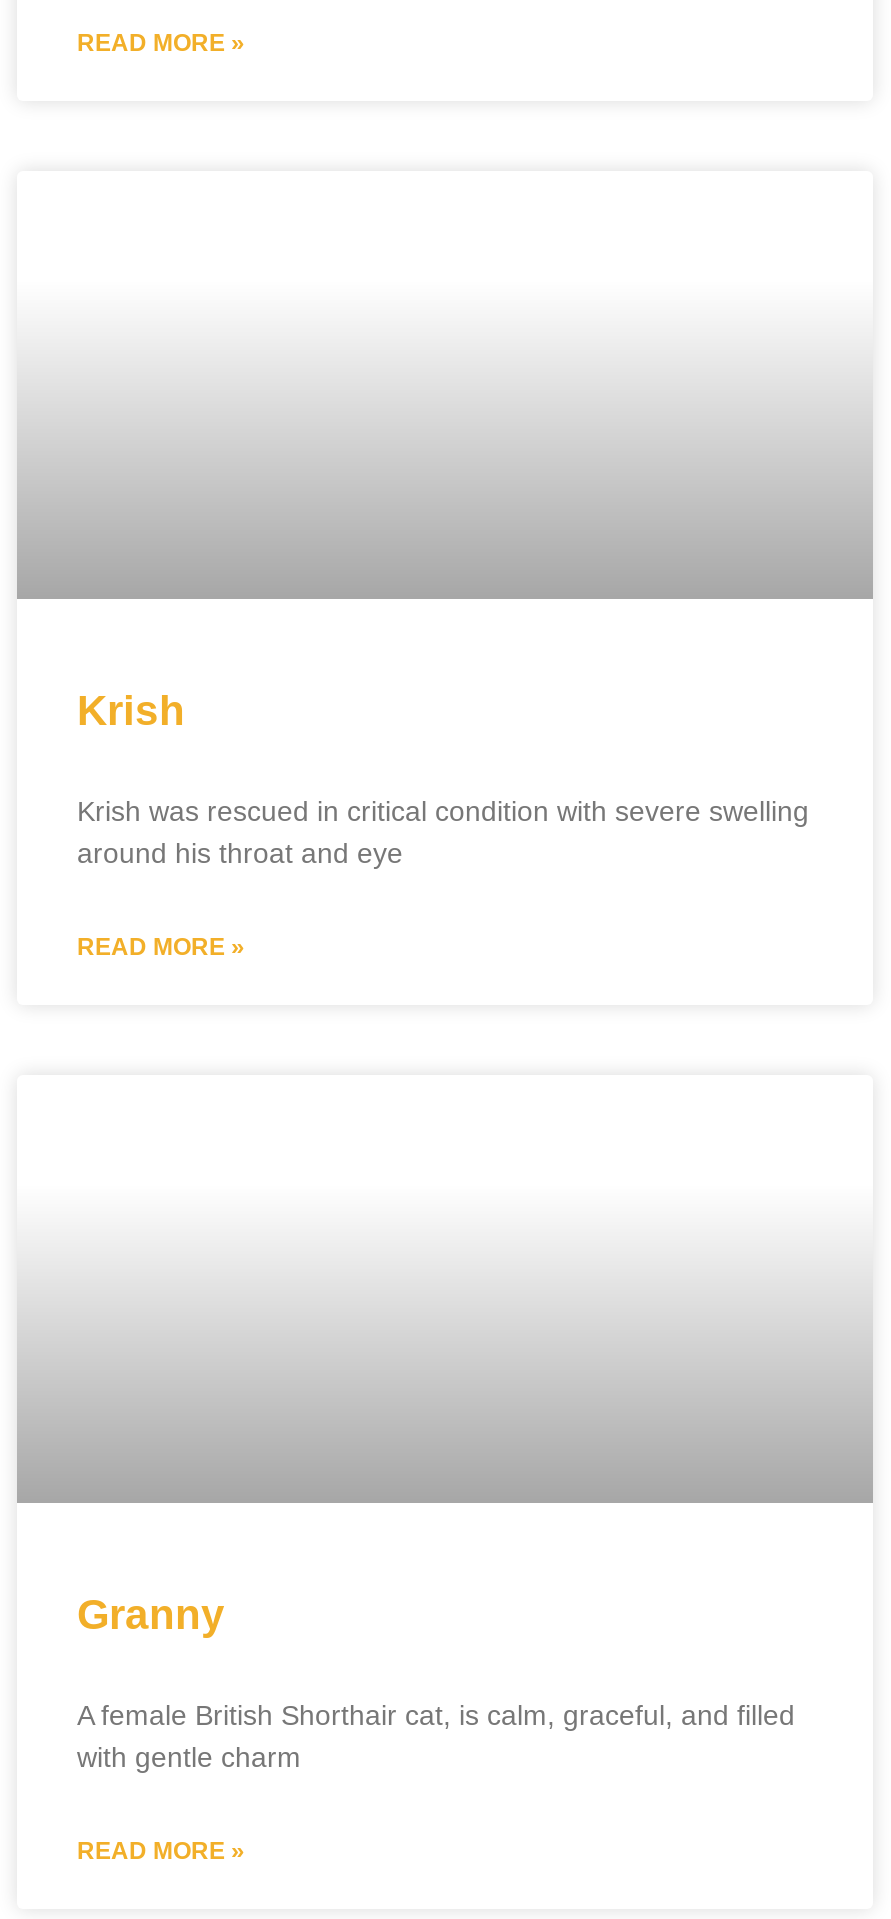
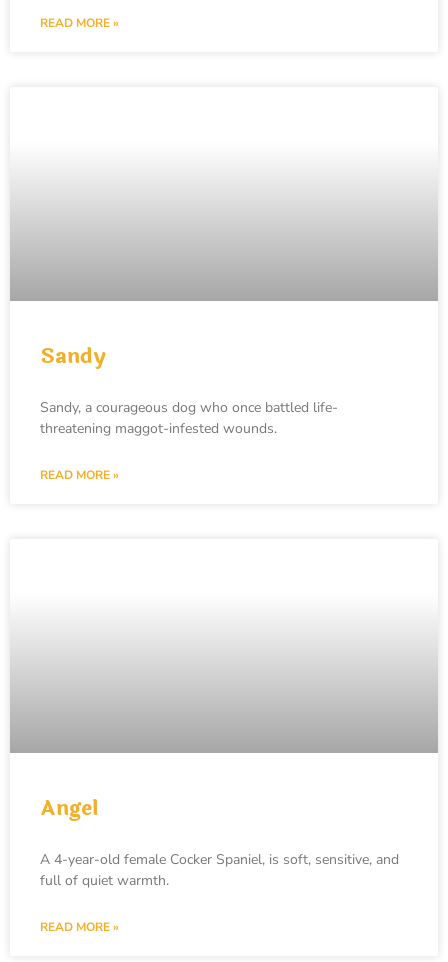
- Krish
+ Sandy

- Krish was rescued in critical condition with severe swelling
- around his throat and eye
+ Sandy, a courageous dog who once battled life-
+ threatening maggot-infested wounds.

- Granny
+ Angel

- A female British Shorthair cat, is calm, graceful, and filled
- with gentle charm
+ A 4-year-old female Cocker Spaniel, is soft, sensitive, and
+ full of quiet warmth.
